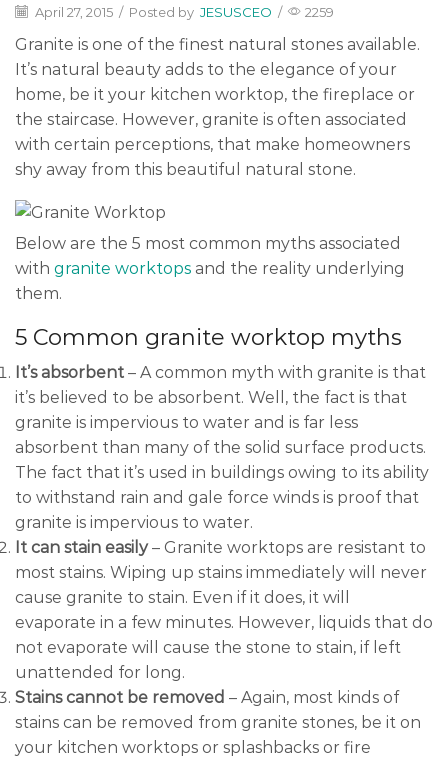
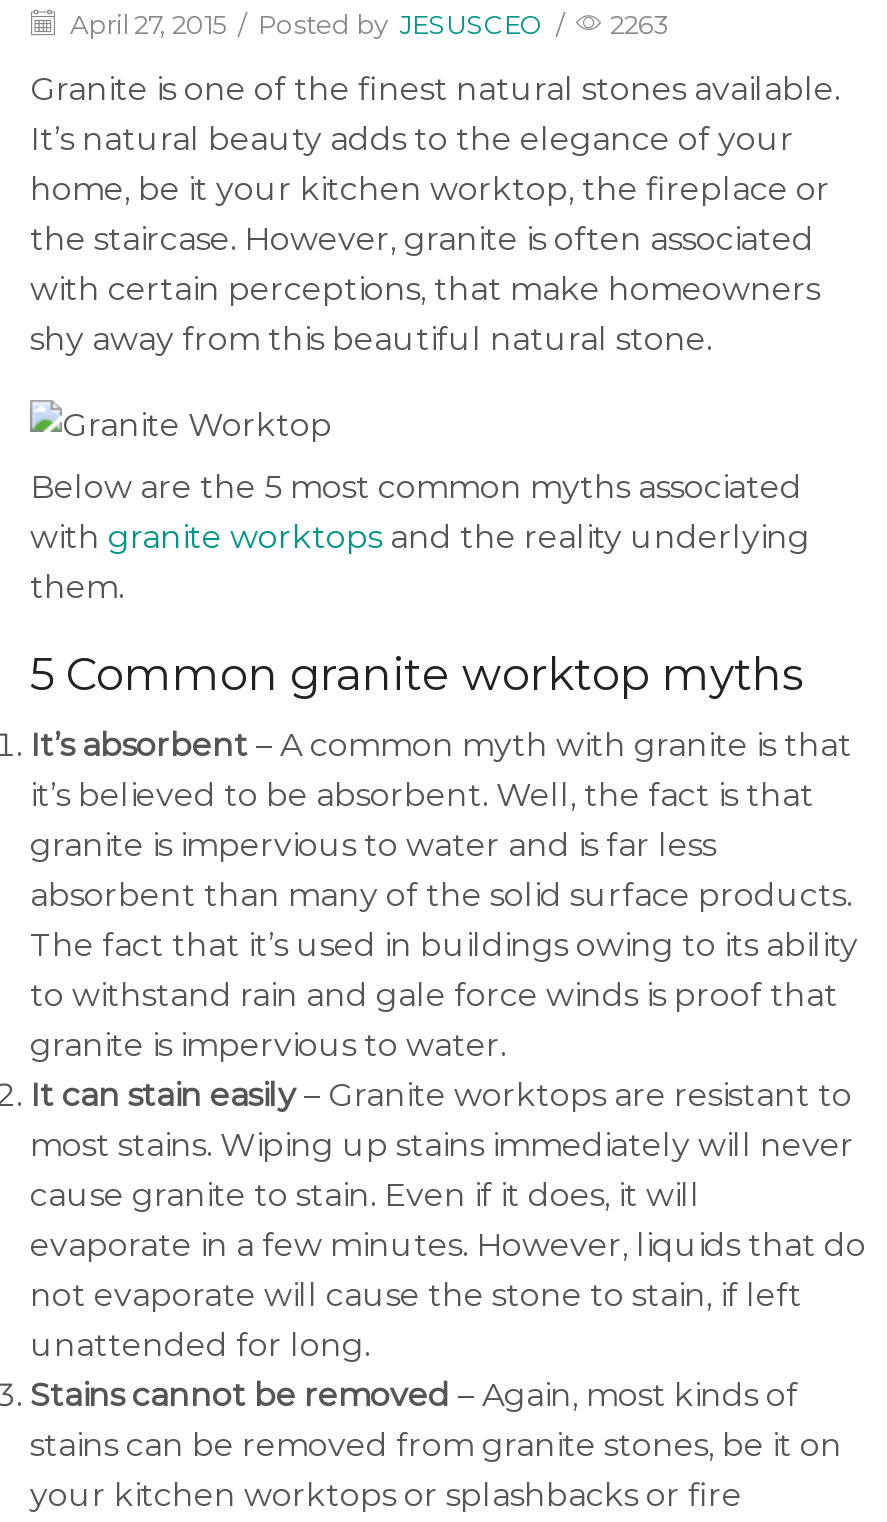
- April 27, 2015 / Posted by JESUSCEO / 2259
+ April 27, 2015 / Posted by JESUSCEO / 2263
